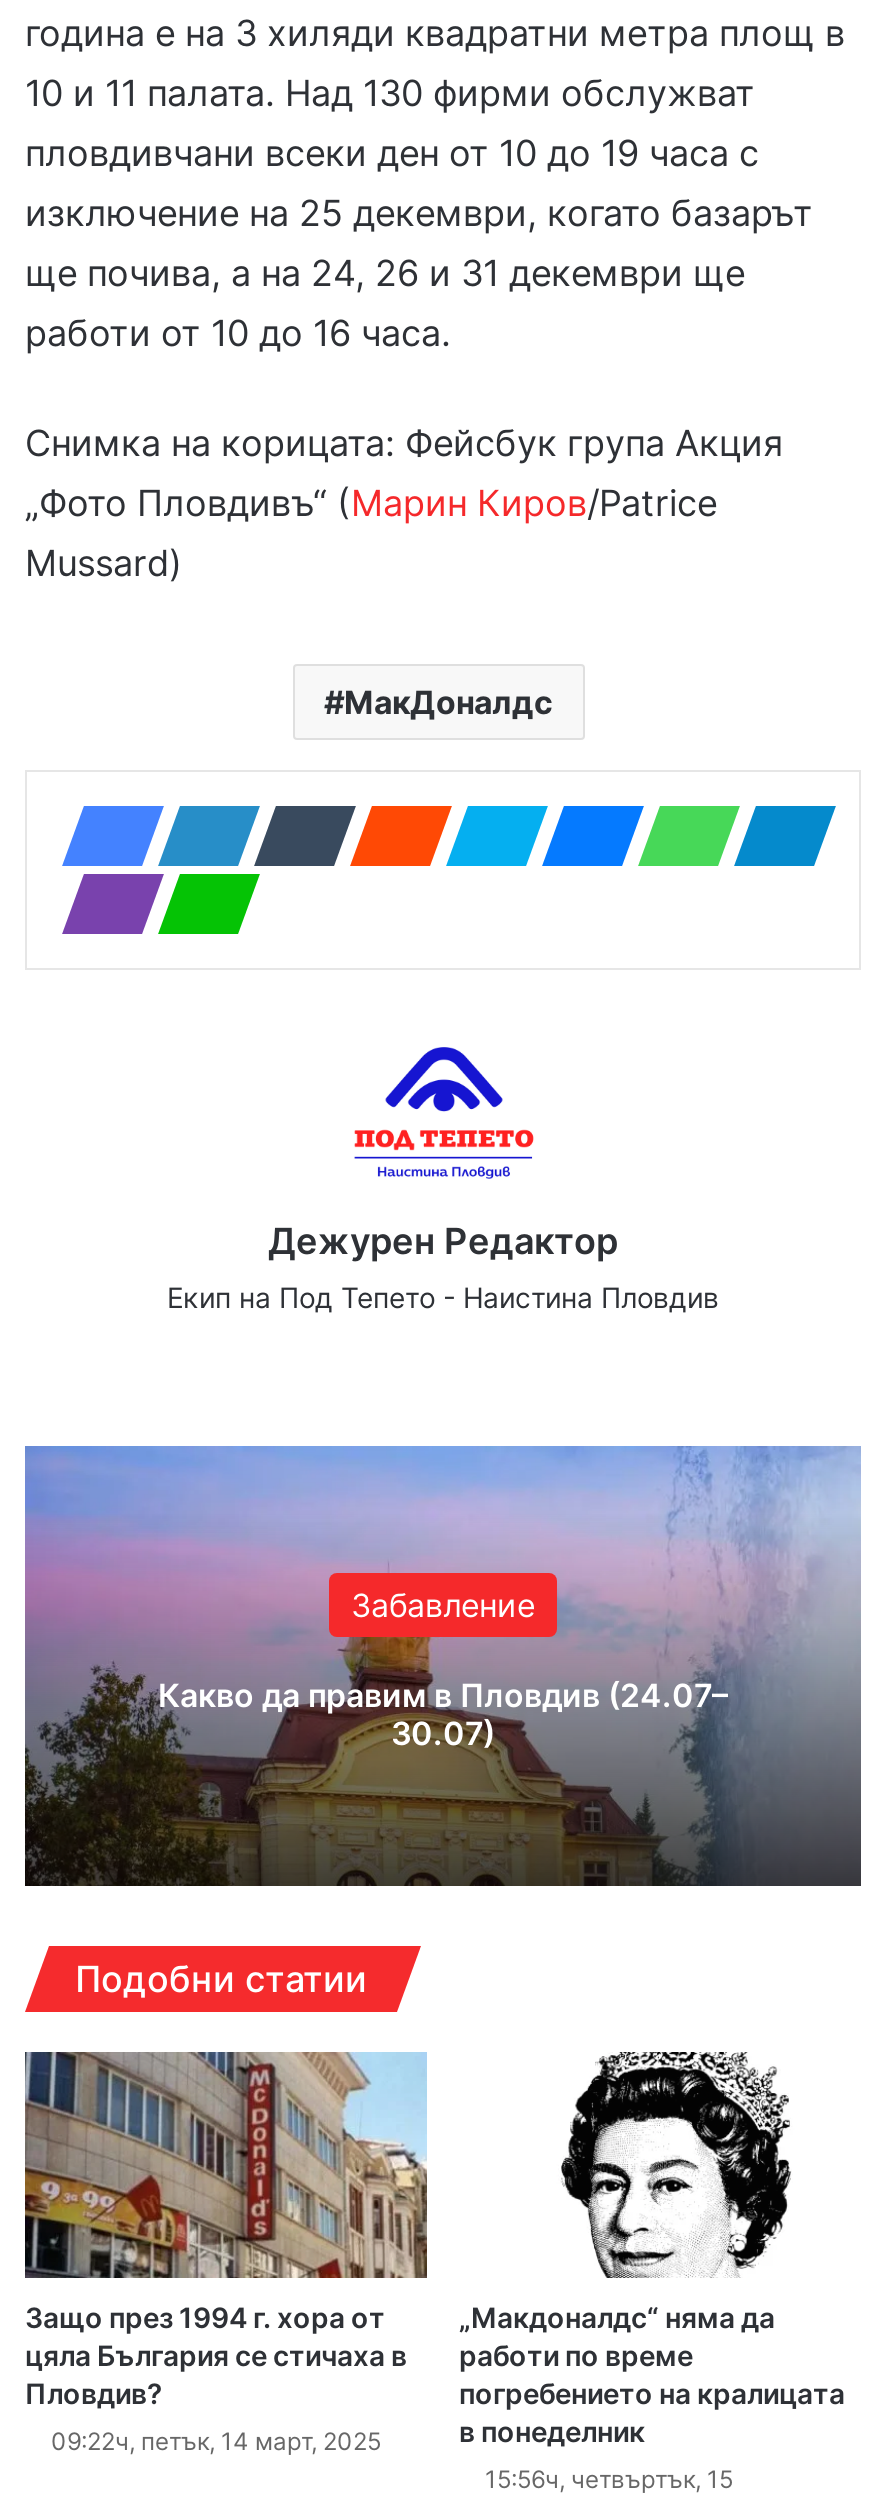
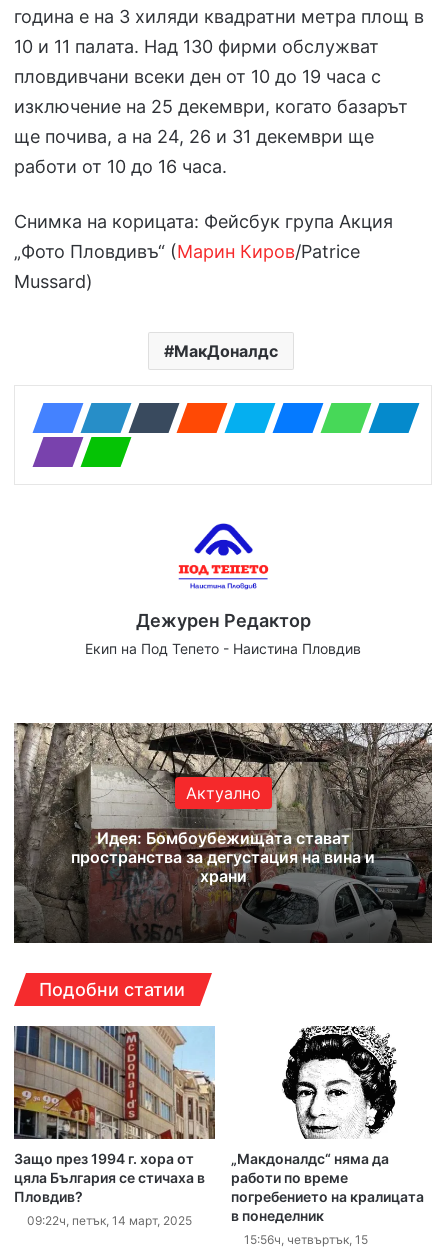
- [image]
- Забавление
+ [image]
+ Актуално

- Какво да правим в Пловдив (24.07–
- 30.07)
+ Идея: Бомбоубежищата стават
+ пространства за дегустация на вина и
+ храни
